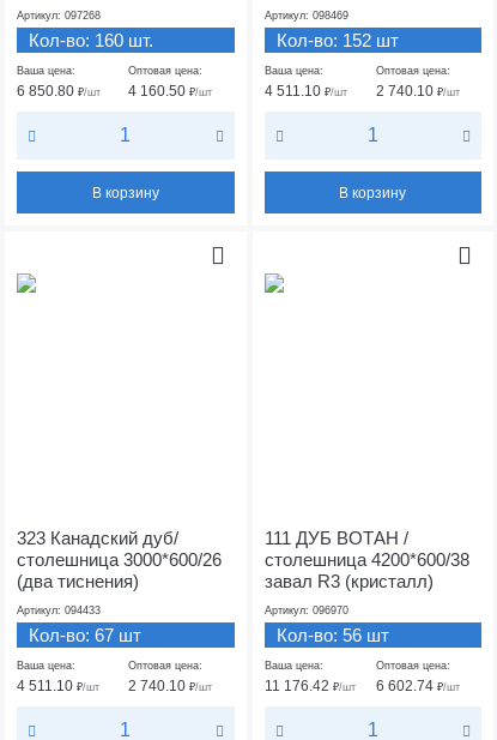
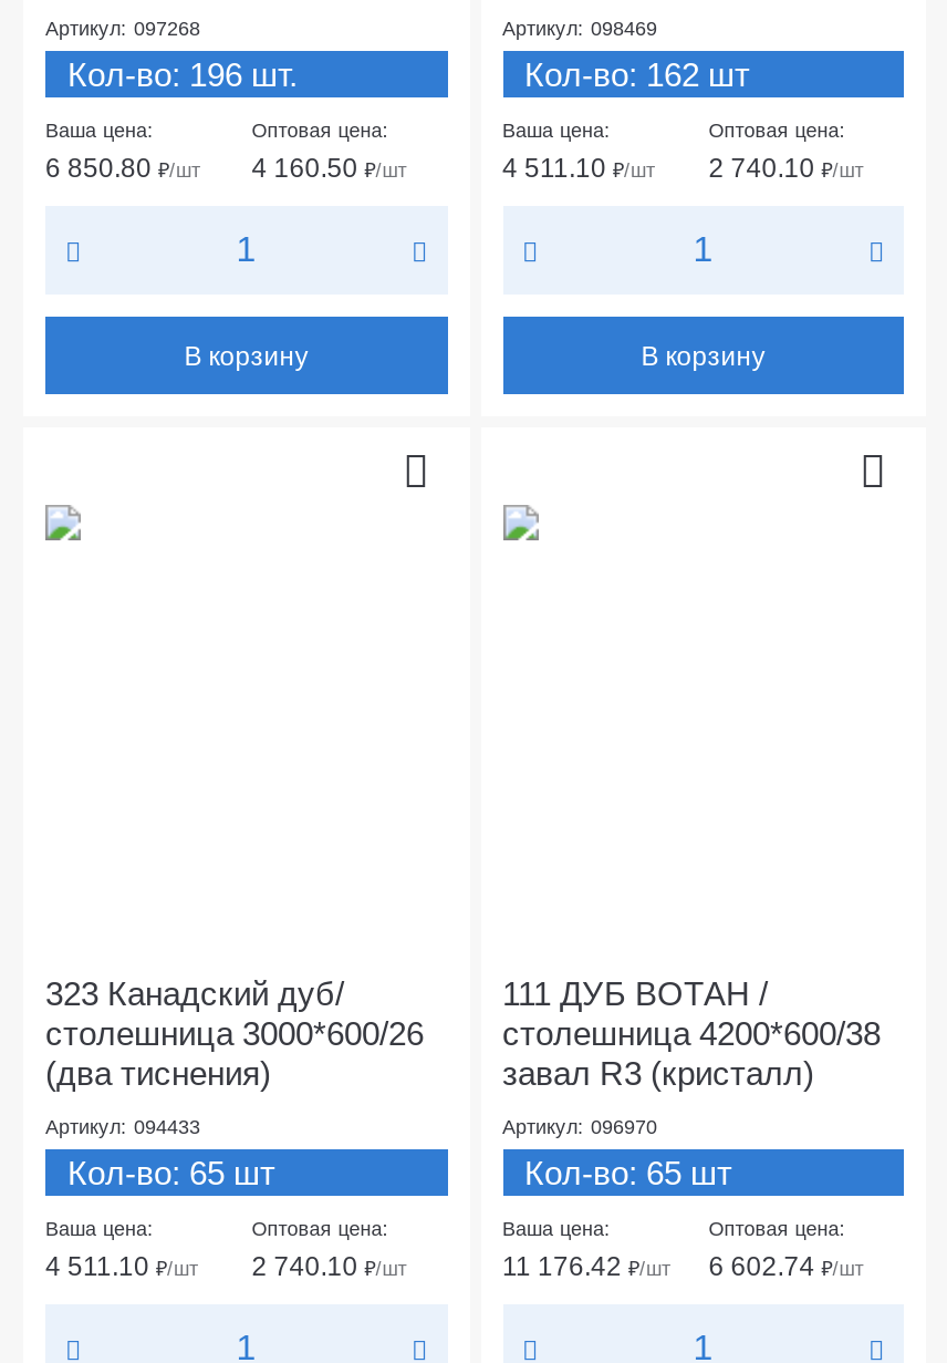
- Кол-во: 160 шт.
+ Кол-во: 196 шт.

- Кол-во: 152 шт
+ Кол-во: 162 шт

- Кол-во: 67 шт
+ Кол-во: 65 шт

- Кол-во: 56 шт
+ Кол-во: 65 шт
